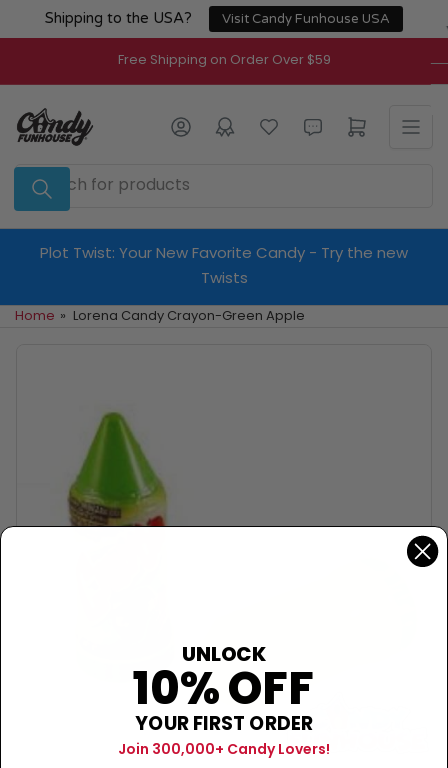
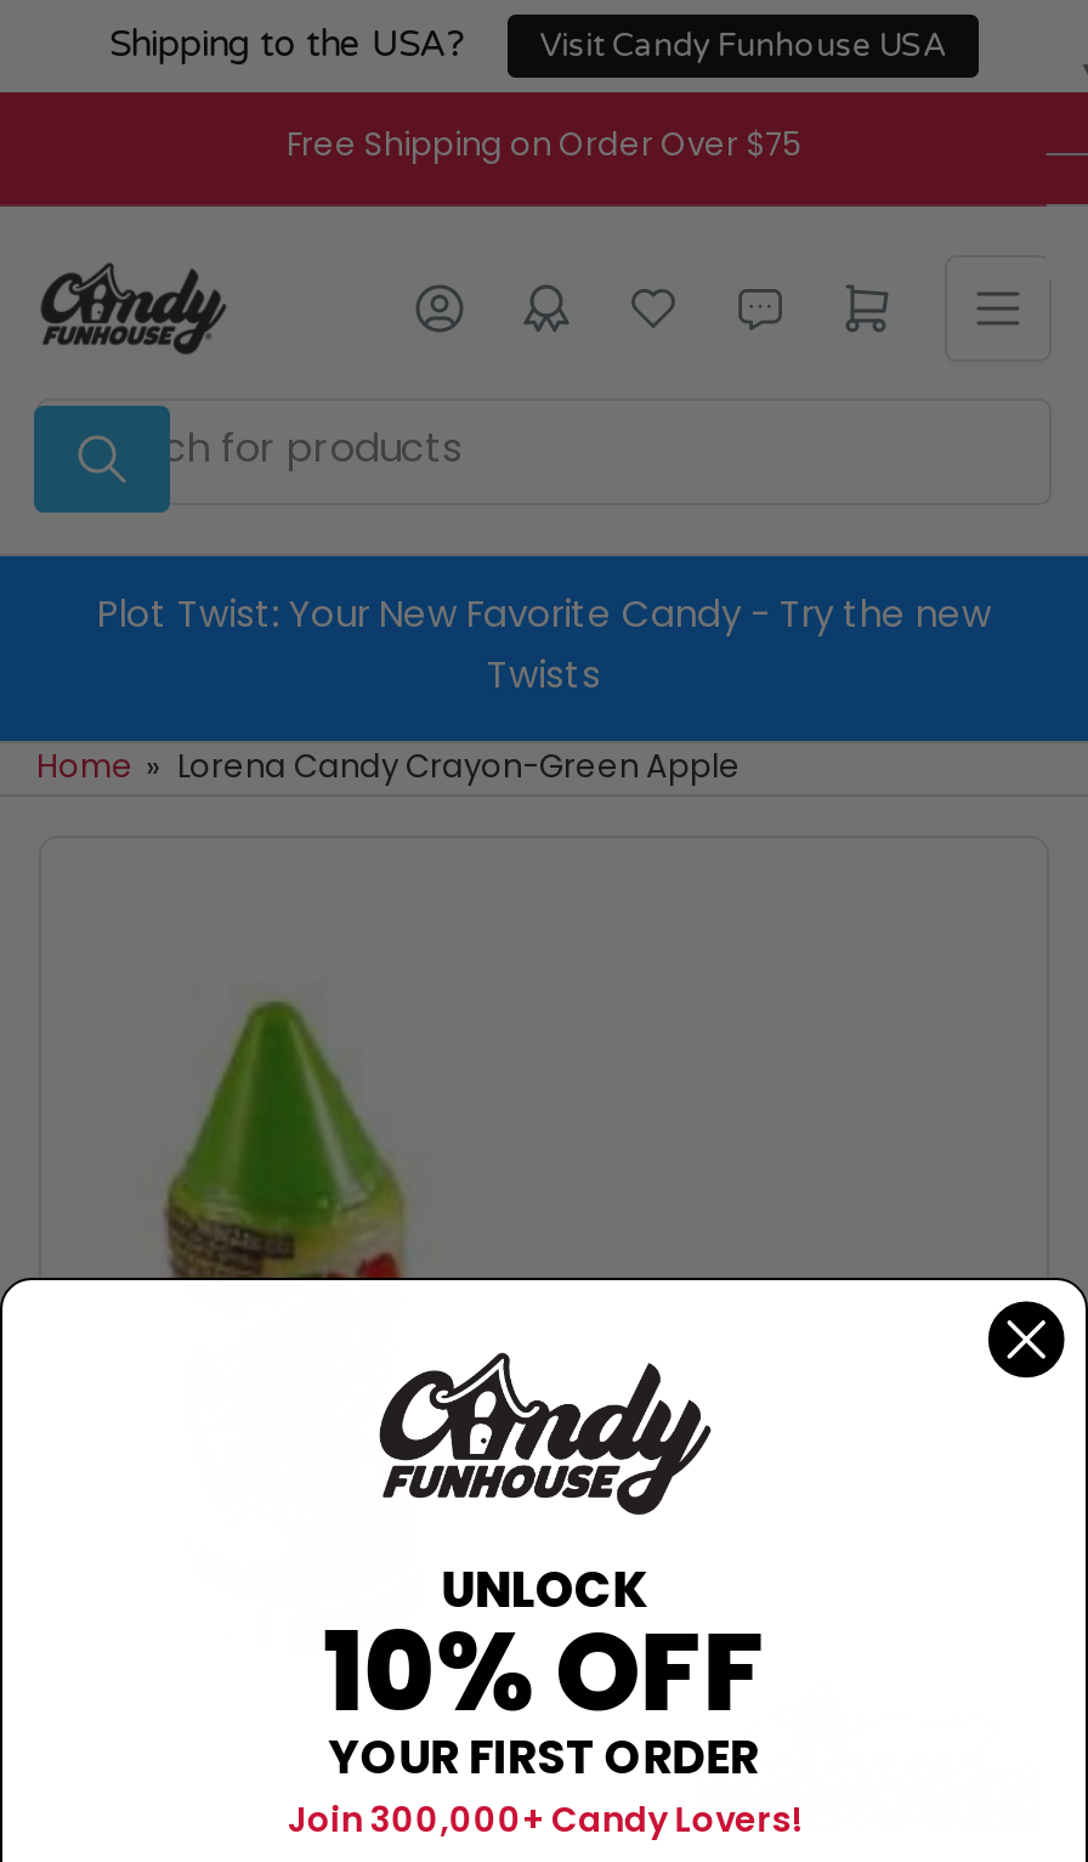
- Free Shipping on Order Over $59
+ Free Shipping on Order Over $75

+ [image]
